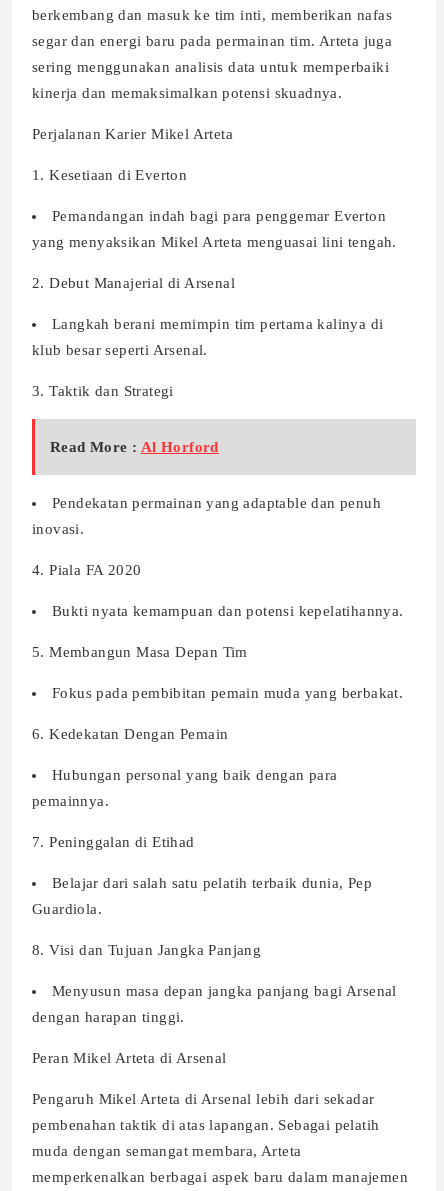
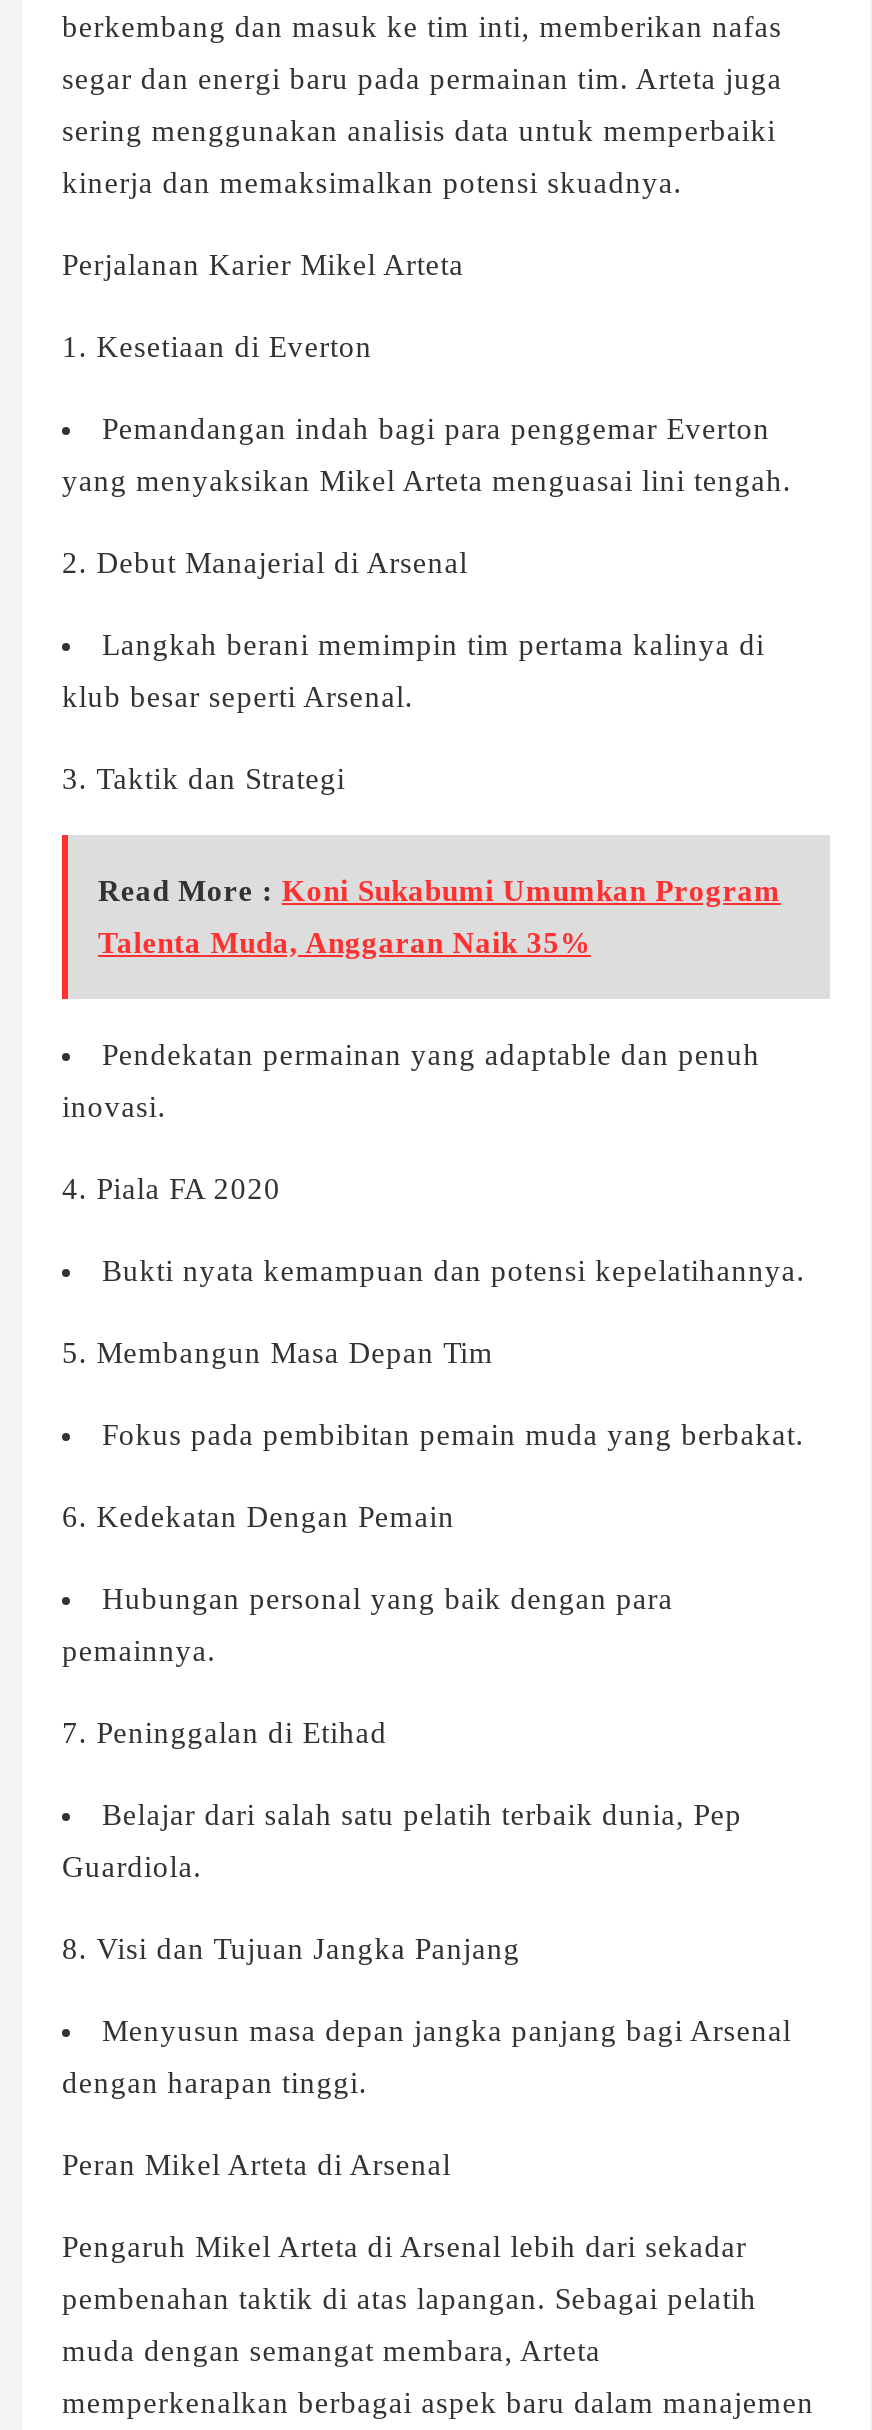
- Read More : Al Horford
+ Read More : Koni Sukabumi Umumkan Program
+ Talenta Muda, Anggaran Naik 35%
